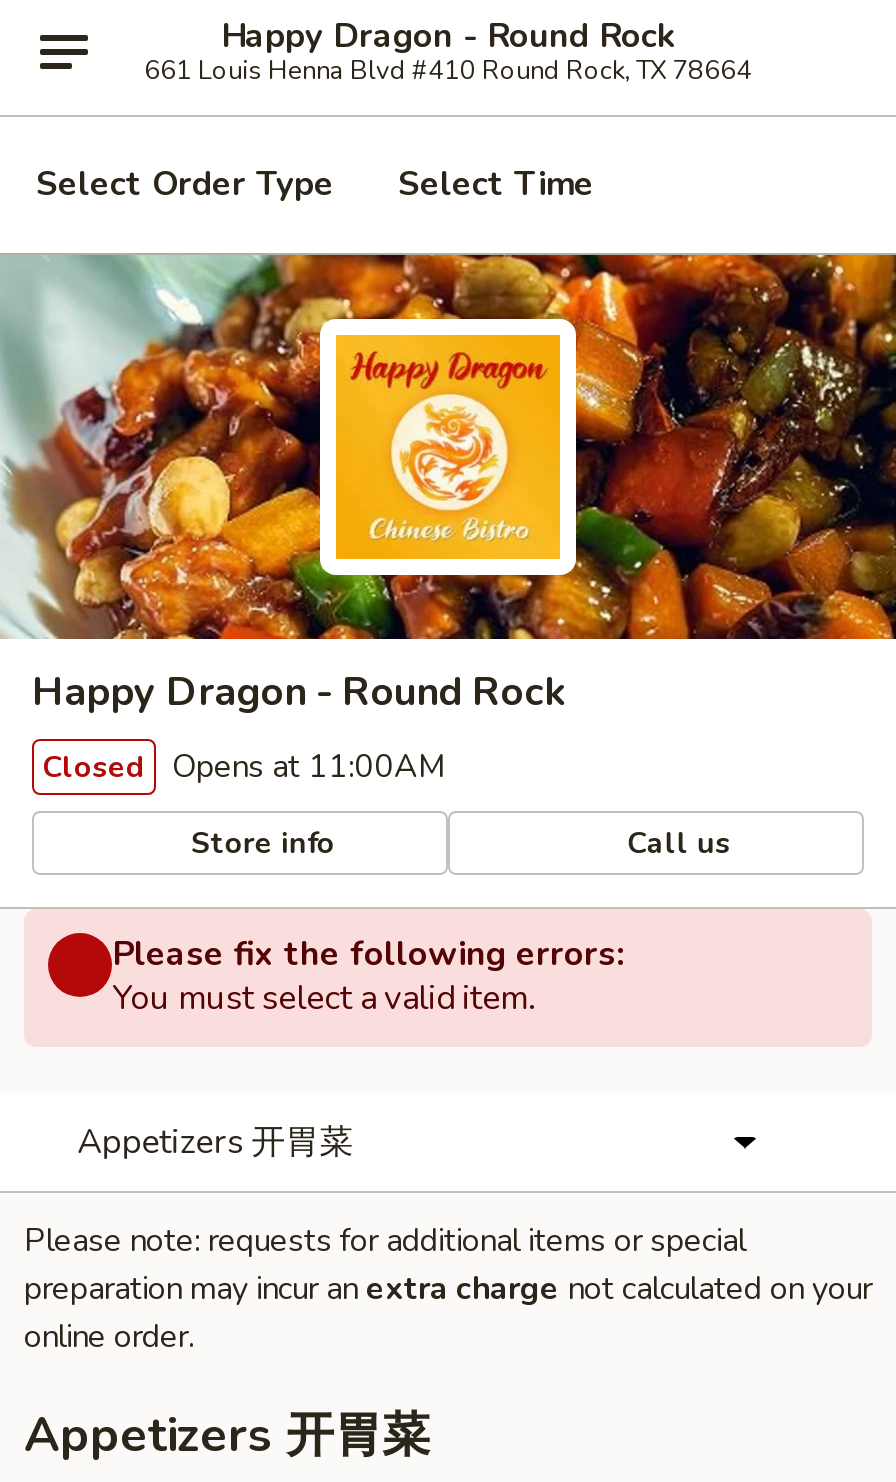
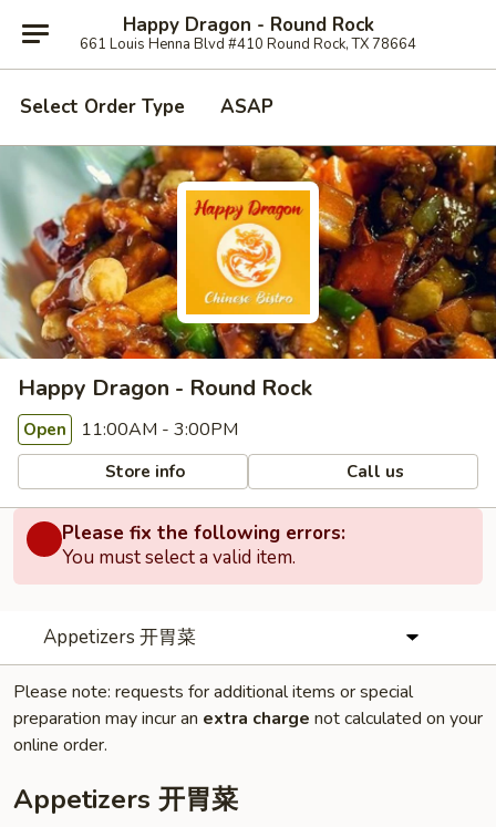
- Select Time
+ ASAP

- Closed Opens at 11:00AM
+ Open 11:00AM - 3:00PM
